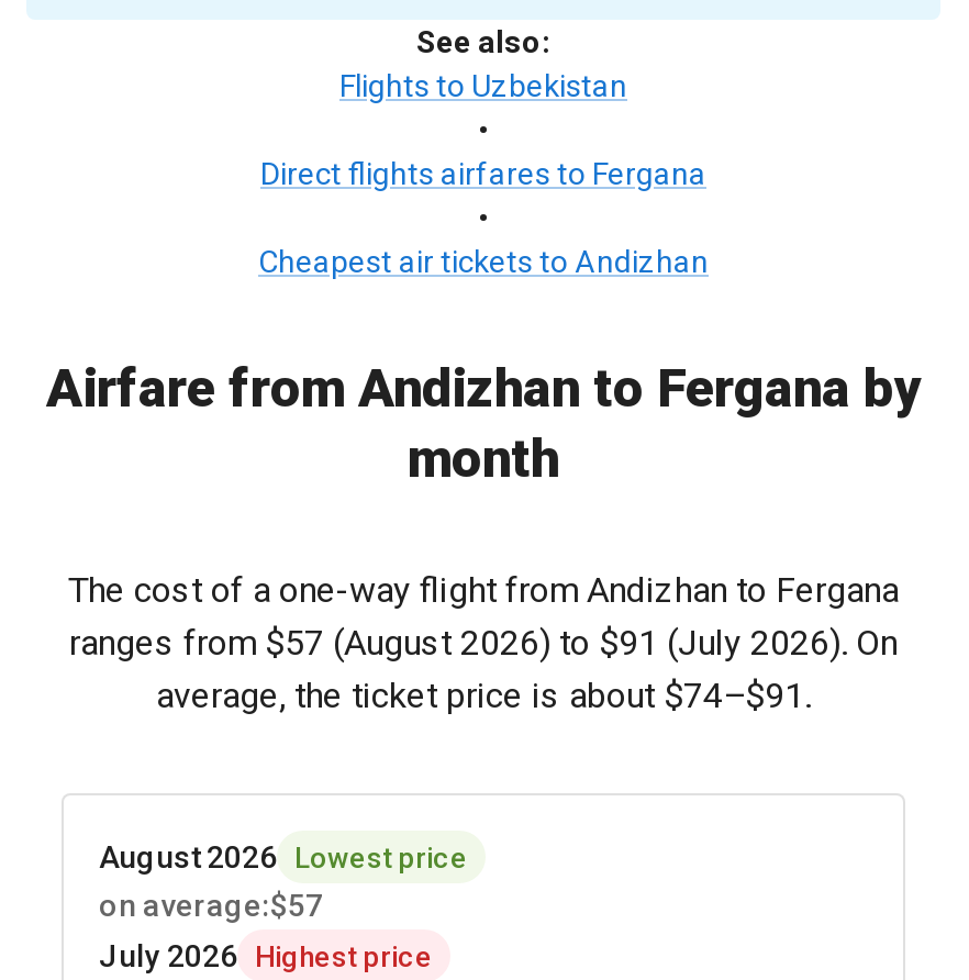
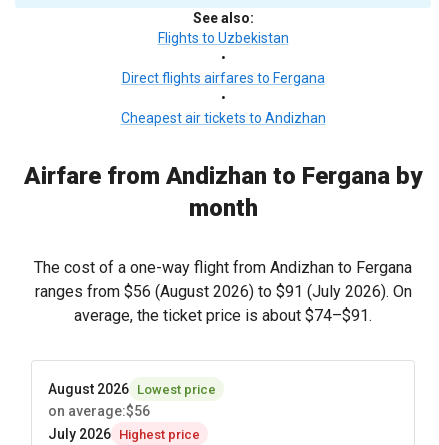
- ranges from $57 (August 2026) to $91 (July 2026). On
+ ranges from $56 (August 2026) to $91 (July 2026). On

- on average:$57
+ on average:$56
